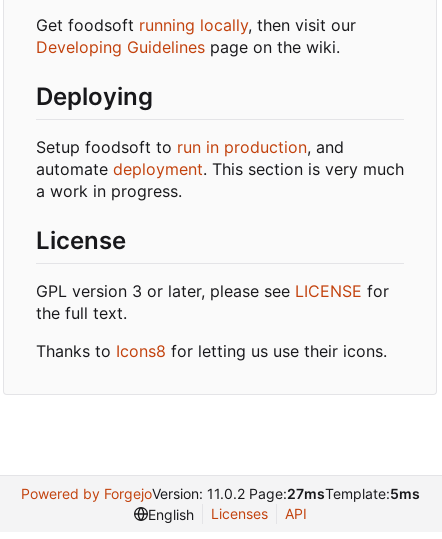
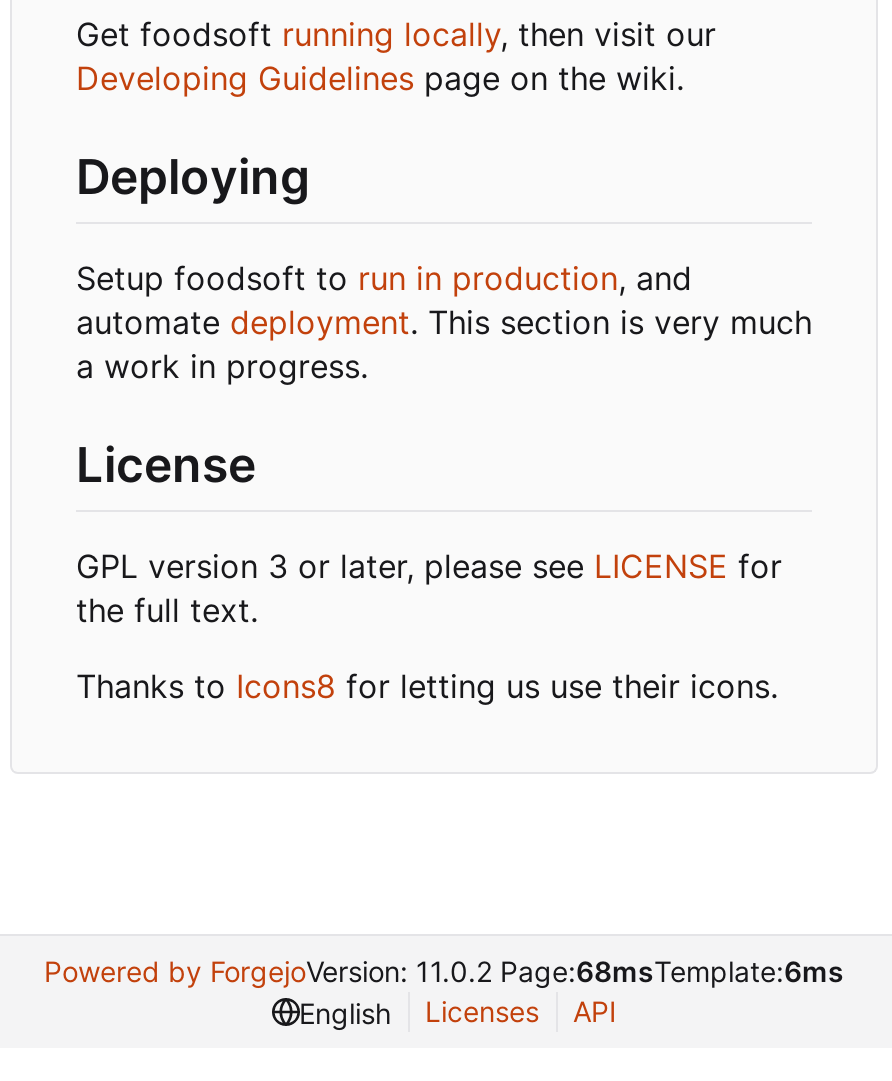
- Powered by ForgejoVersion: 11.0.2 Page:27msTemplate:5ms
+ Powered by ForgejoVersion: 11.0.2 Page:68msTemplate:6ms
